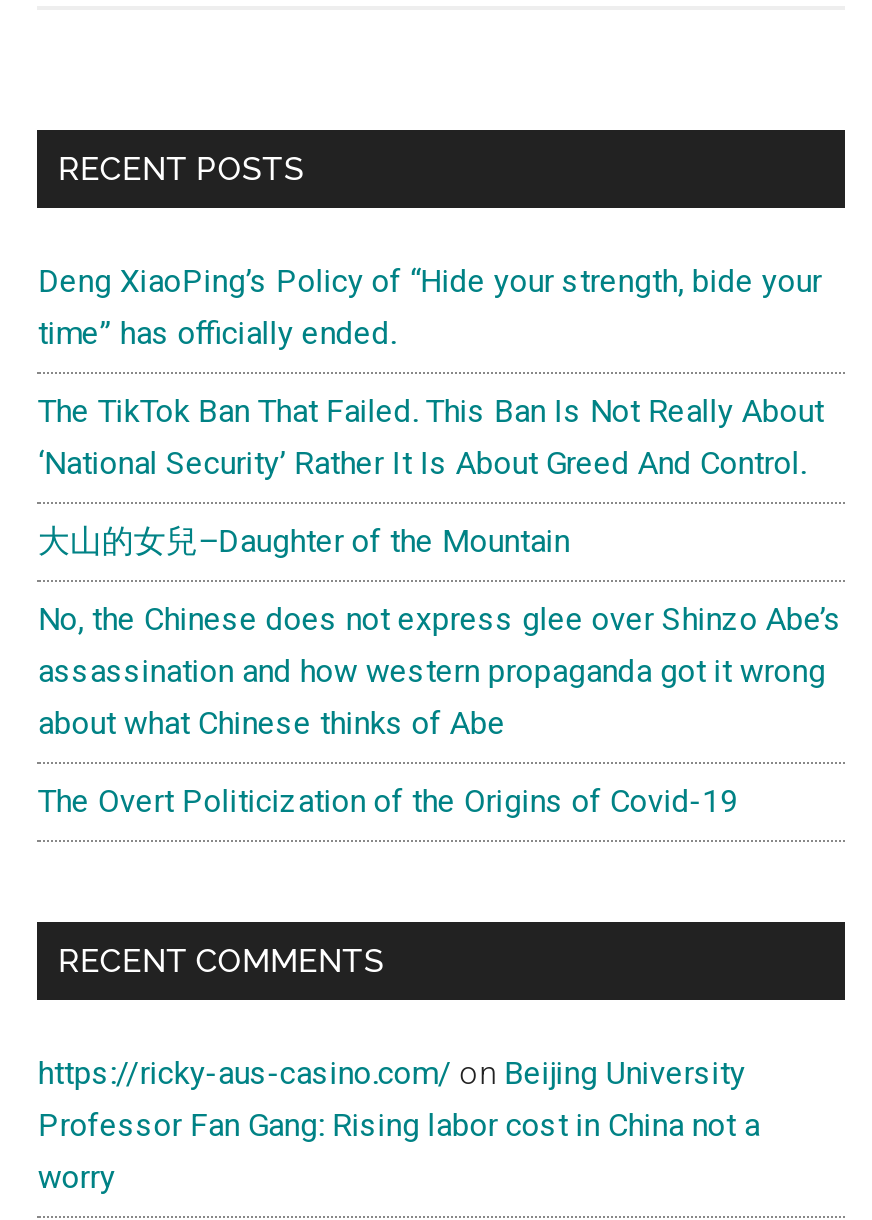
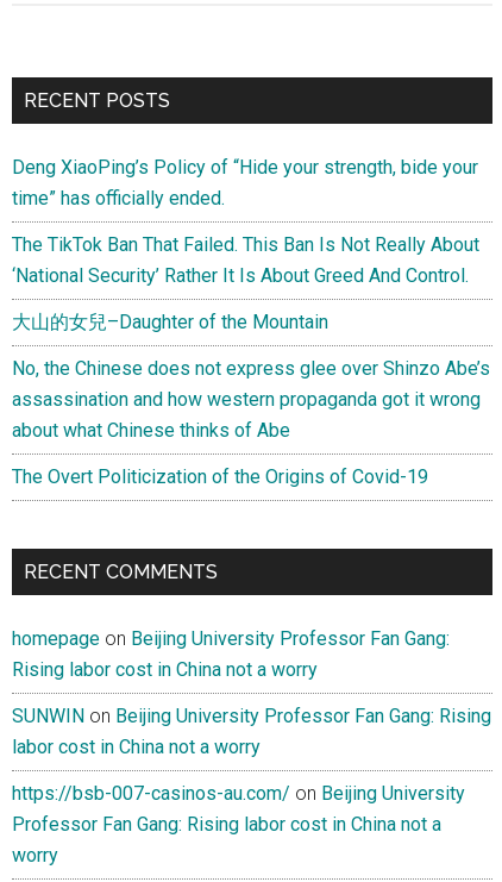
- https://ricky-aus-casino.com/ on Beijing University
+ homepage on Beijing University Professor Fan Gang:
+ Rising labor cost in China not a worry
+ SUNWIN on Beijing University Professor Fan Gang: Rising
+ labor cost in China not a worry
+ https://bsb-007-casinos-au.com/ on Beijing University
